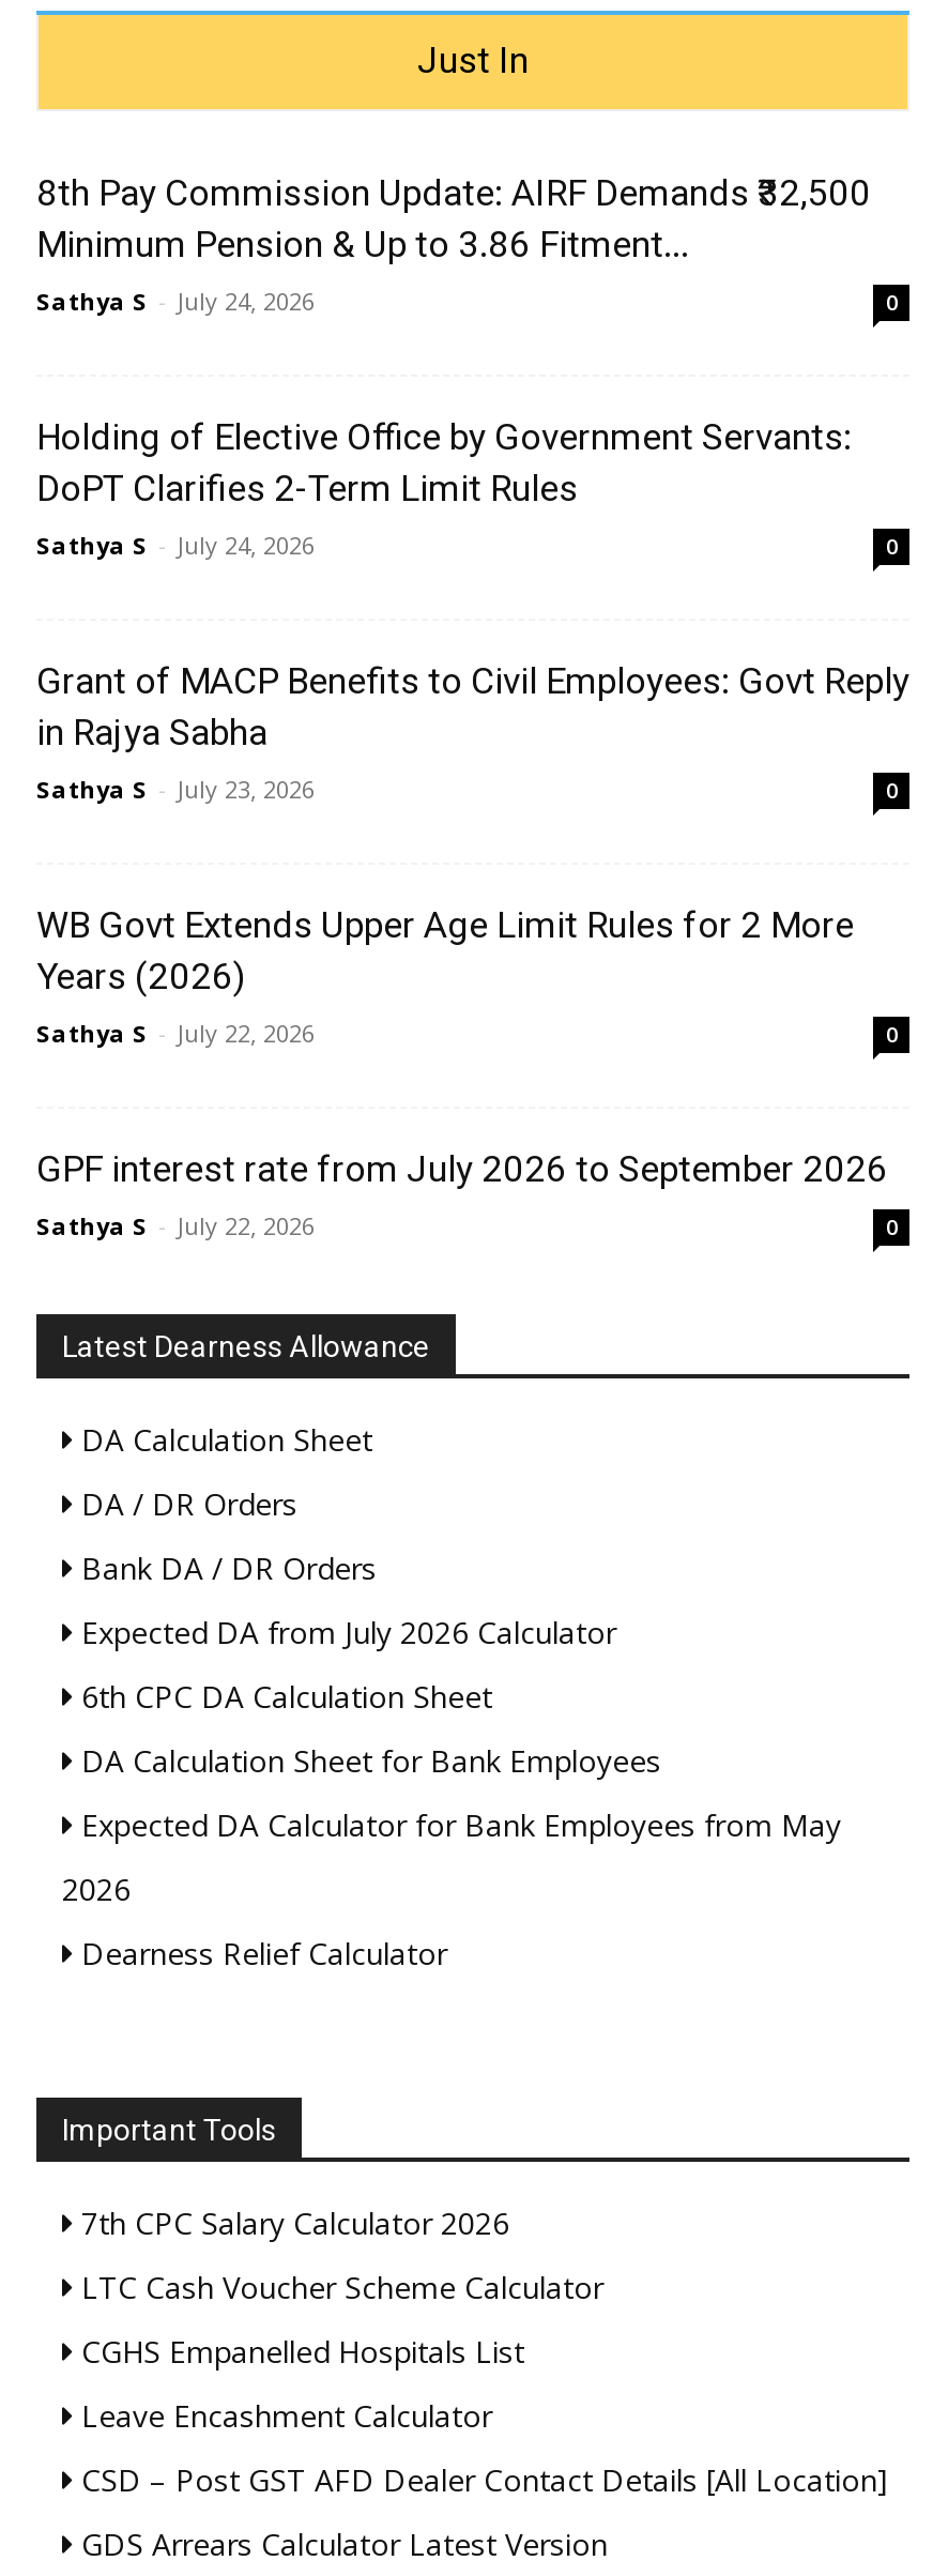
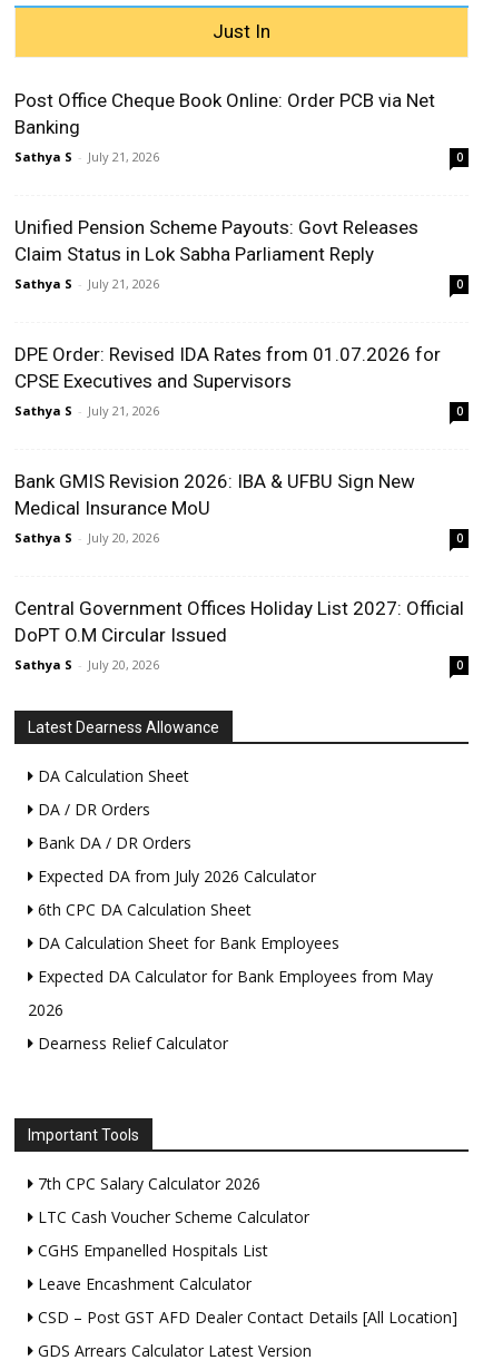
- 8th Pay Commission Update: AIRF Demands ₹32,500
- Minimum Pension & Up to 3.86 Fitment...
- Sathya S - July 24, 2026
+ Post Office Cheque Book Online: Order PCB via Net
+ Banking
+ Sathya S - July 21, 2026

- Holding of Elective Office by Government Servants:
- DoPT Clarifies 2-Term Limit Rules
- Sathya S - July 24, 2026
+ Unified Pension Scheme Payouts: Govt Releases
+ Claim Status in Lok Sabha Parliament Reply
+ Sathya S - July 21, 2026

- Grant of MACP Benefits to Civil Employees: Govt Reply
- in Rajya Sabha
- Sathya S - July 23, 2026
+ DPE Order: Revised IDA Rates from 01.07.2026 for
+ CPSE Executives and Supervisors
+ Sathya S - July 21, 2026

- WB Govt Extends Upper Age Limit Rules for 2 More
- Years (2026)
- Sathya S - July 22, 2026
+ Bank GMIS Revision 2026: IBA & UFBU Sign New
+ Medical Insurance MoU
+ Sathya S - July 20, 2026

- GPF interest rate from July 2026 to September 2026
- Sathya S - July 22, 2026
+ Central Government Offices Holiday List 2027: Official
+ DoPT O.M Circular Issued
+ Sathya S - July 20, 2026
